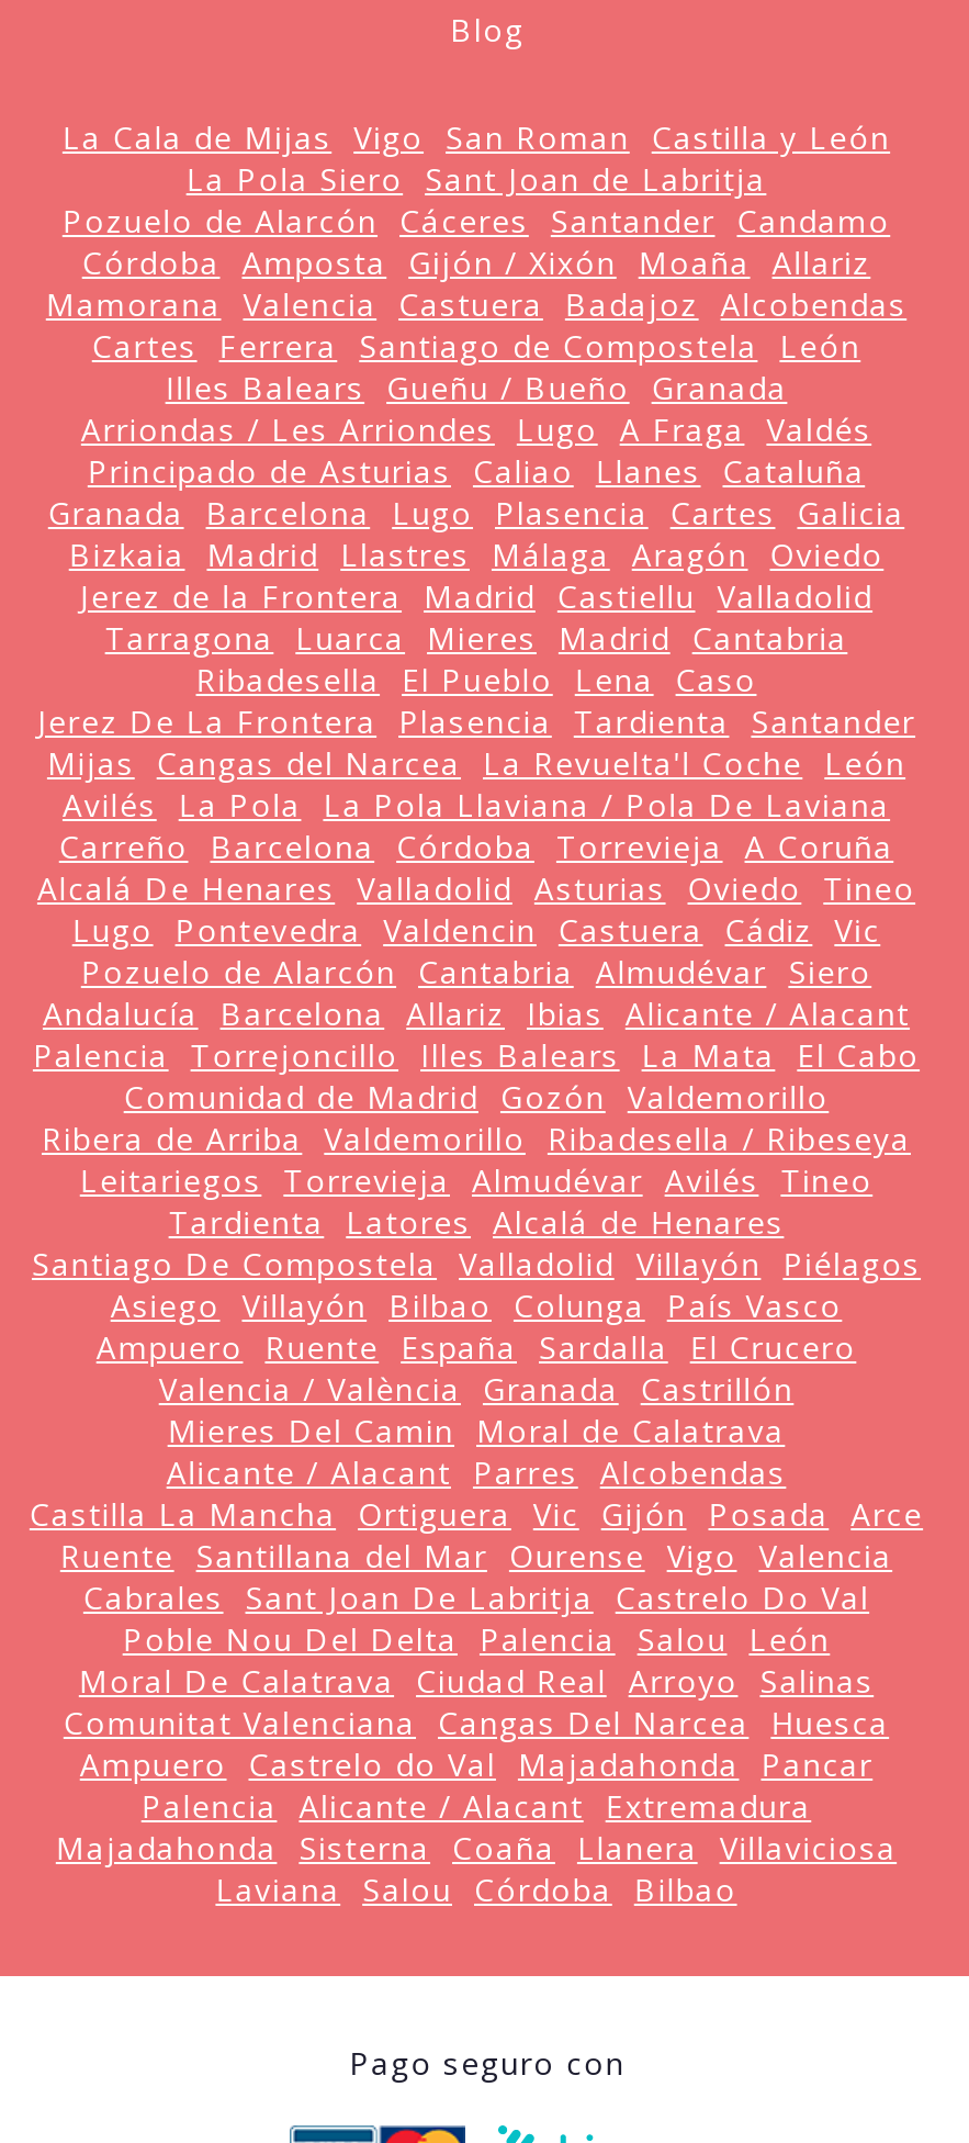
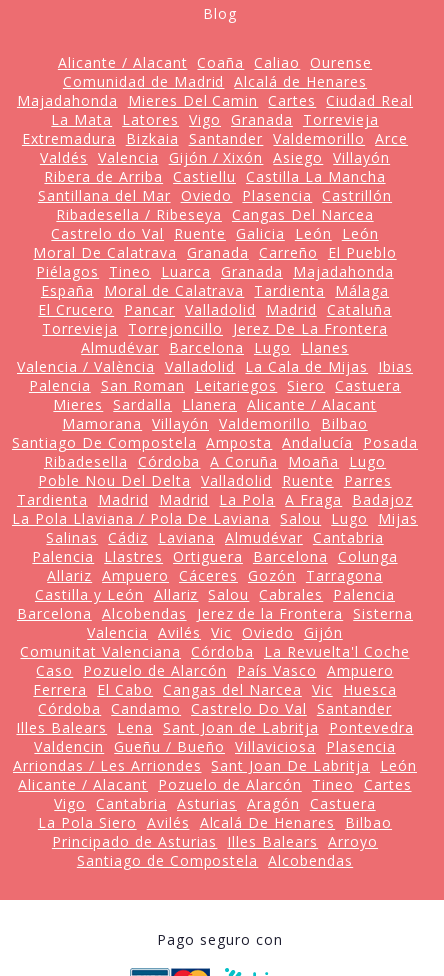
- La Cala de Mijas Vigo San Roman Castilla y León
- La Pola Siero Sant Joan de Labritja
- Pozuelo de Alarcón Cáceres Santander Candamo
- Córdoba Amposta Gijón / Xixón Moaña Allariz
- Mamorana Valencia Castuera Badajoz Alcobendas
- Cartes Ferrera Santiago de Compostela León
- Illes Balears Gueñu / Bueño Granada
- Arriondas / Les Arriondes Lugo A Fraga Valdés
- Principado de Asturias Caliao Llanes Cataluña
- Granada Barcelona Lugo Plasencia Cartes Galicia
- Bizkaia Madrid Llastres Málaga Aragón Oviedo
- Jerez de la Frontera Madrid Castiellu Valladolid
- Tarragona Luarca Mieres Madrid Cantabria
- Ribadesella El Pueblo Lena Caso
- Jerez De La Frontera Plasencia Tardienta Santander
- Mijas Cangas del Narcea La Revuelta'l Coche León
- Avilés La Pola La Pola Llaviana / Pola De Laviana
- Carreño Barcelona Córdoba Torrevieja A Coruña
- Alcalá De Henares Valladolid Asturias Oviedo Tineo
- Lugo Pontevedra Valdencin Castuera Cádiz Vic
- Pozuelo de Alarcón Cantabria Almudévar Siero
- Andalucía Barcelona Allariz Ibias Alicante / Alacant
- Palencia Torrejoncillo Illes Balears La Mata El Cabo
- Comunidad de Madrid Gozón Valdemorillo
- Ribera de Arriba Valdemorillo Ribadesella / Ribeseya
- Leitariegos Torrevieja Almudévar Avilés Tineo
- Tardienta Latores Alcalá de Henares
- Santiago De Compostela Valladolid Villayón Piélagos
- Asiego Villayón Bilbao Colunga País Vasco
- Ampuero Ruente España Sardalla El Crucero
- Valencia / València Granada Castrillón
- Mieres Del Camin Moral de Calatrava
- Alicante / Alacant Parres Alcobendas
- Castilla La Mancha Ortiguera Vic Gijón Posada Arce
- Ruente Santillana del Mar Ourense Vigo Valencia
- Cabrales Sant Joan De Labritja Castrelo Do Val
- Poble Nou Del Delta Palencia Salou León
- Moral De Calatrava Ciudad Real Arroyo Salinas
- Comunitat Valenciana Cangas Del Narcea Huesca
- Ampuero Castrelo do Val Majadahonda Pancar
- Palencia Alicante / Alacant Extremadura
- Majadahonda Sisterna Coaña Llanera Villaviciosa
- Laviana Salou Córdoba Bilbao
+ Alicante / Alacant Coaña Caliao Ourense
+ Comunidad de Madrid Alcalá de Henares
+ Majadahonda Mieres Del Camin Cartes Ciudad Real
+ La Mata Latores Vigo Granada Torrevieja
+ Extremadura Bizkaia Santander Valdemorillo Arce
+ Valdés Valencia Gijón / Xixón Asiego Villayón
+ Ribera de Arriba Castiellu Castilla La Mancha
+ Santillana del Mar Oviedo Plasencia Castrillón
+ Ribadesella / Ribeseya Cangas Del Narcea
+ Castrelo do Val Ruente Galicia León León
+ Moral De Calatrava Granada Carreño El Pueblo
+ Piélagos Tineo Luarca Granada Majadahonda
+ España Moral de Calatrava Tardienta Málaga
+ El Crucero Pancar Valladolid Madrid Cataluña
+ Torrevieja Torrejoncillo Jerez De La Frontera
+ Almudévar Barcelona Lugo Llanes
+ Valencia / València Valladolid La Cala de Mijas Ibias
+ Palencia San Roman Leitariegos Siero Castuera
+ Mieres Sardalla Llanera Alicante / Alacant
+ Mamorana Villayón Valdemorillo Bilbao
+ Santiago De Compostela Amposta Andalucía Posada
+ Ribadesella Córdoba A Coruña Moaña Lugo
+ Poble Nou Del Delta Valladolid Ruente Parres
+ Tardienta Madrid Madrid La Pola A Fraga Badajoz
+ La Pola Llaviana / Pola De Laviana Salou Lugo Mijas
+ Salinas Cádiz Laviana Almudévar Cantabria
+ Palencia Llastres Ortiguera Barcelona Colunga
+ Allariz Ampuero Cáceres Gozón Tarragona
+ Castilla y León Allariz Salou Cabrales Palencia
+ Barcelona Alcobendas Jerez de la Frontera Sisterna
+ Valencia Avilés Vic Oviedo Gijón
+ Comunitat Valenciana Córdoba La Revuelta'l Coche
+ Caso Pozuelo de Alarcón País Vasco Ampuero
+ Ferrera El Cabo Cangas del Narcea Vic Huesca
+ Córdoba Candamo Castrelo Do Val Santander
+ Illes Balears Lena Sant Joan de Labritja Pontevedra
+ Valdencin Gueñu / Bueño Villaviciosa Plasencia
+ Arriondas / Les Arriondes Sant Joan De Labritja León
+ Alicante / Alacant Pozuelo de Alarcón Tineo Cartes
+ Vigo Cantabria Asturias Aragón Castuera
+ La Pola Siero Avilés Alcalá De Henares Bilbao
+ Principado de Asturias Illes Balears Arroyo
+ Santiago de Compostela Alcobendas
